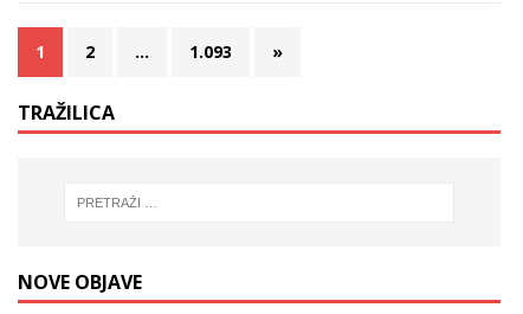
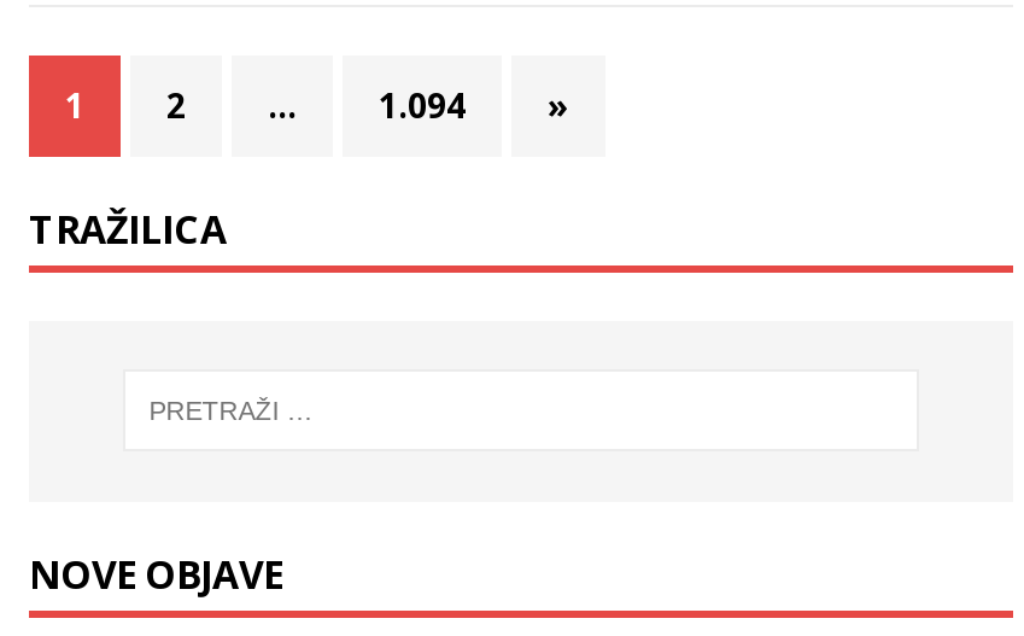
- 1.093
+ 1.094
